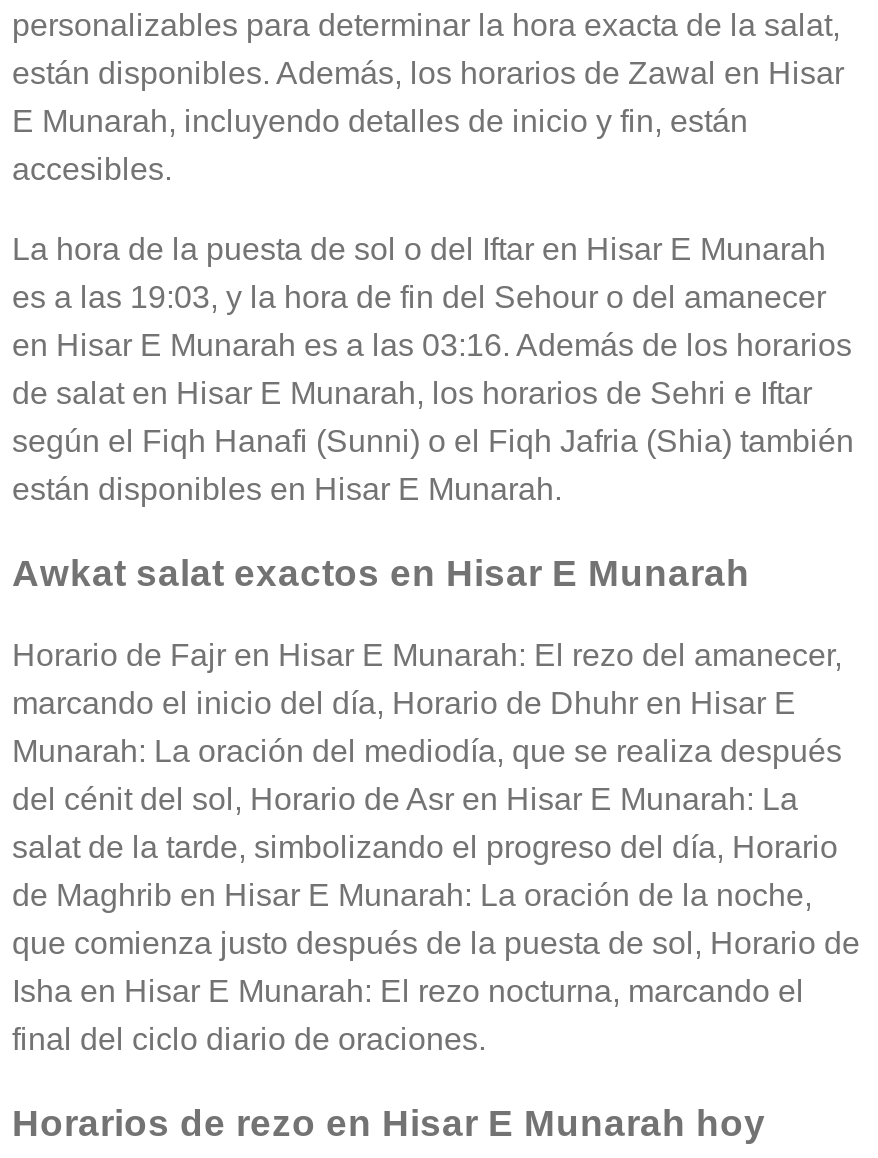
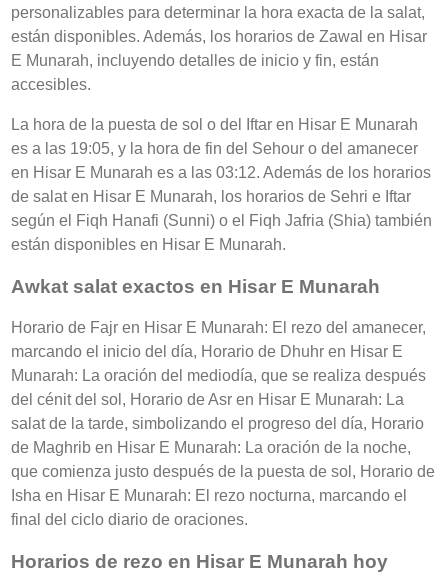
- es a las 19:03, y la hora de fin del Sehour o del amanecer
+ es a las 19:05, y la hora de fin del Sehour o del amanecer

- en Hisar E Munarah es a las 03:16. Además de los horarios
+ en Hisar E Munarah es a las 03:12. Además de los horarios
